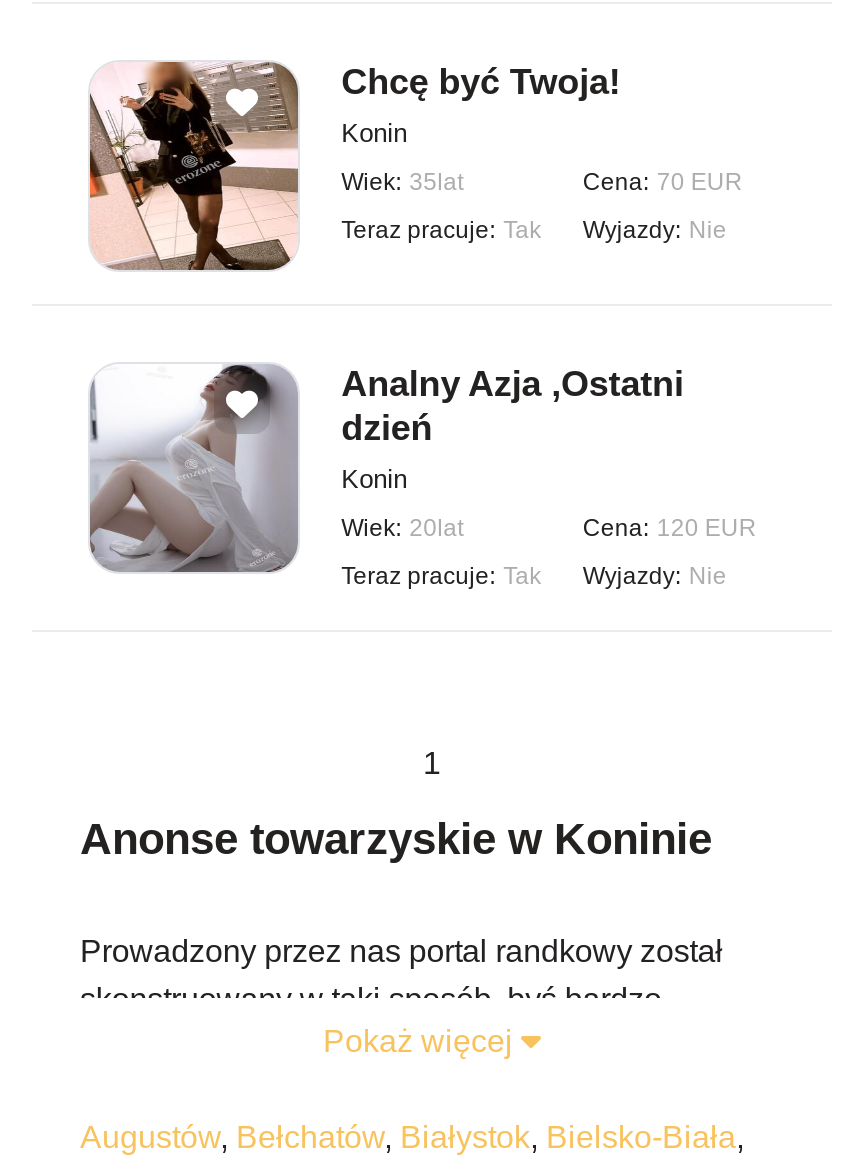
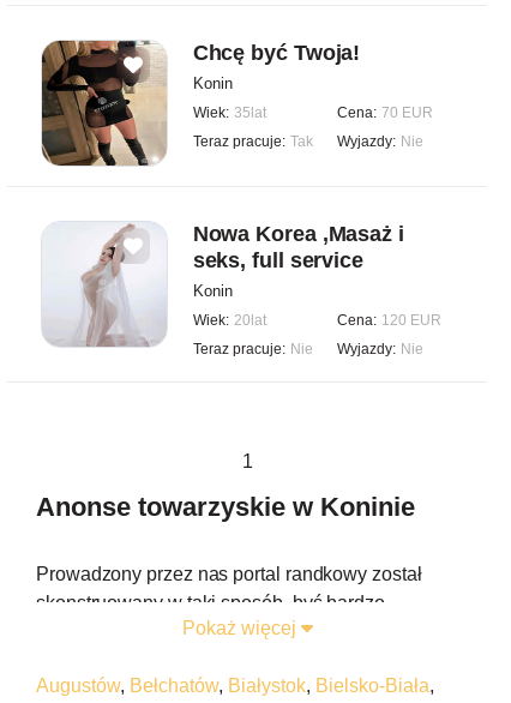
- [image]
+ [image]

- [image]
- Analny Azja ,Ostatni
- dzień
+ [image]
+ Nowa Korea ,Masaż i
+ seks, full service

- Teraz pracuje: Tak
+ Teraz pracuje: Nie
